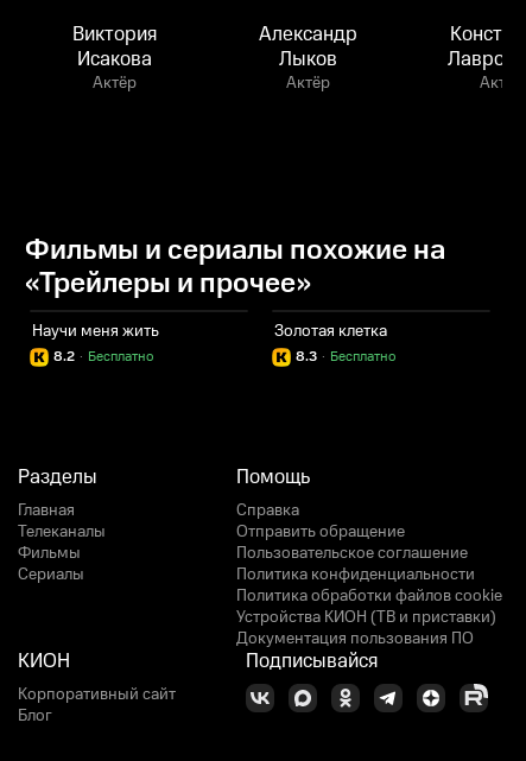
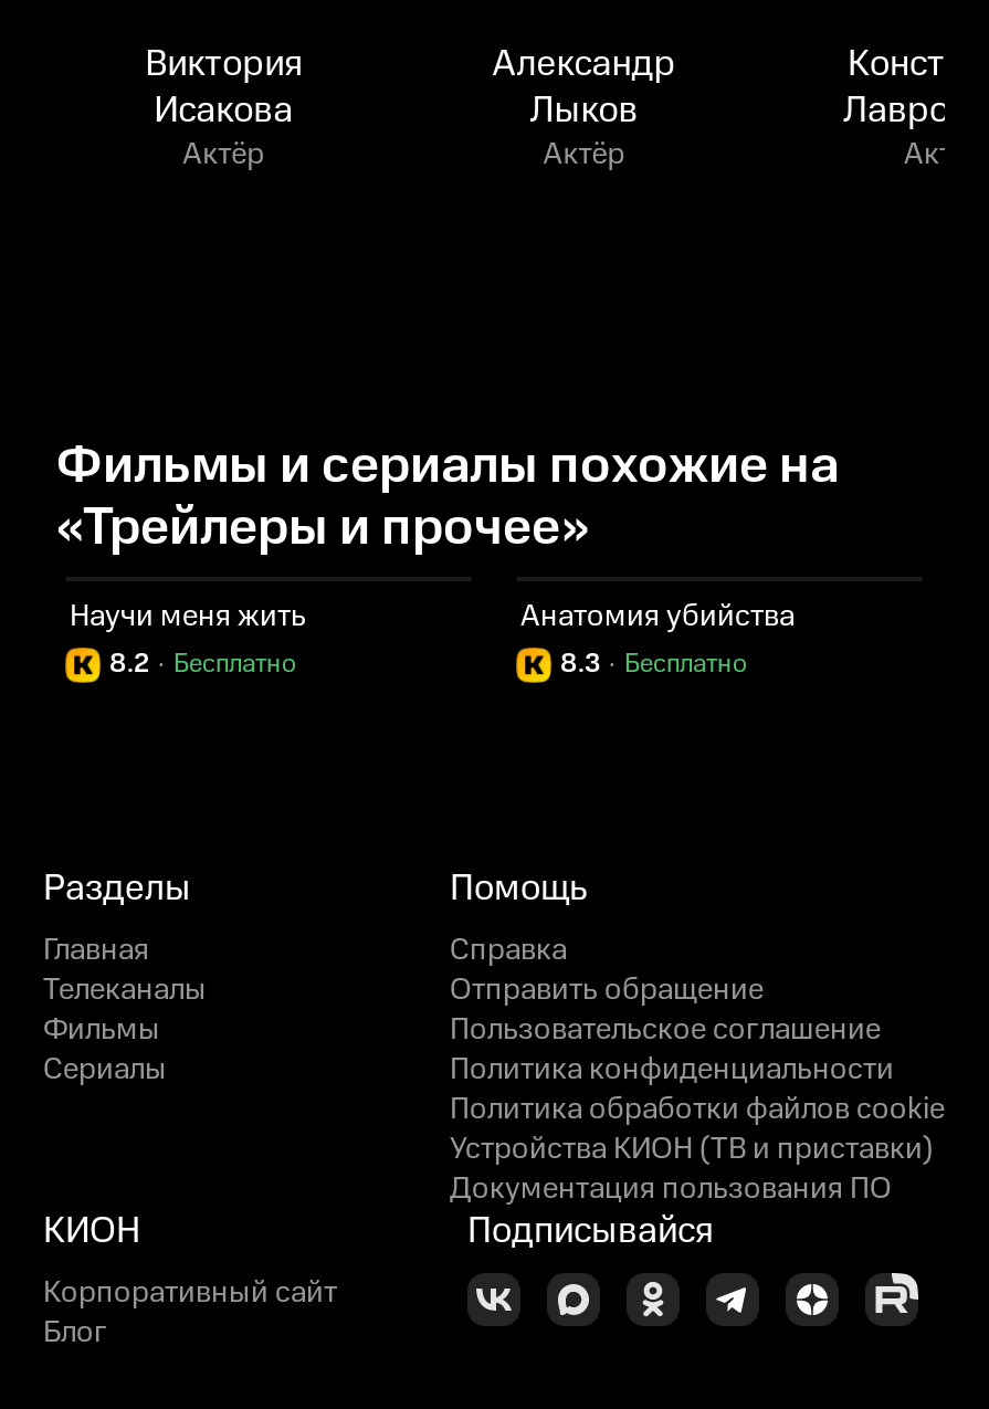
- Золотая клетка
+ Анатомия убийства
